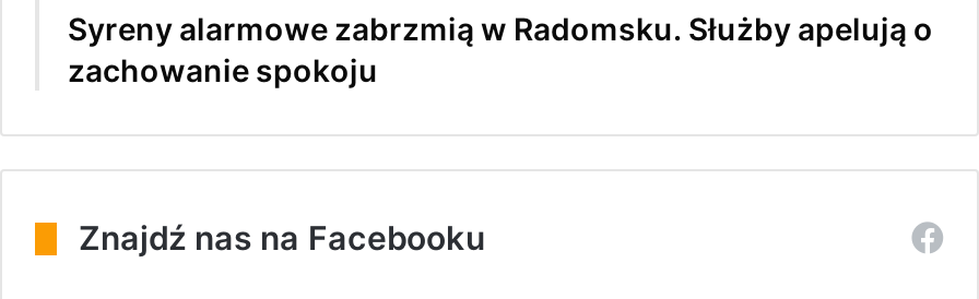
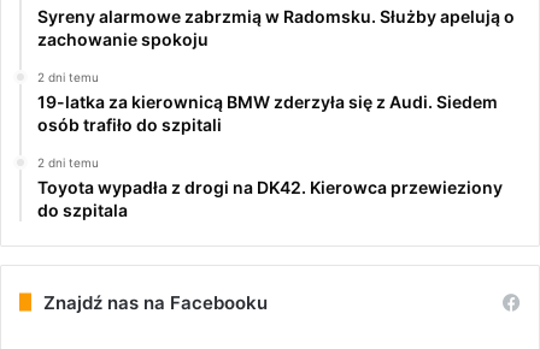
+ 2 dni temu
+ 19-latka za kierownicą BMW zderzyła się z Audi. Siedem
+ osób trafiło do szpitali
+ 2 dni temu
+ Toyota wypadła z drogi na DK42. Kierowca przewieziony
+ do szpitala
